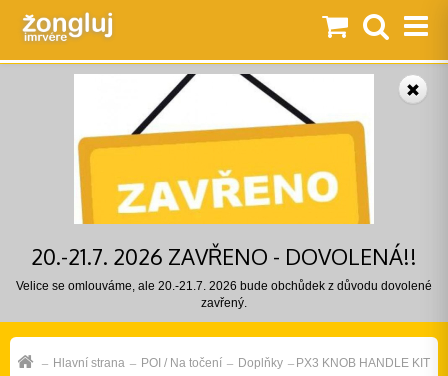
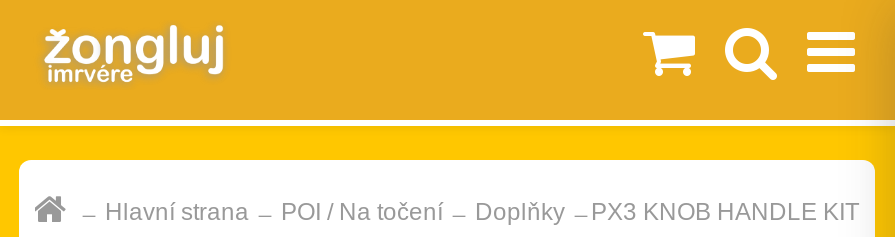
- [image]
- 20.-21.7. 2026 ZAVŘENO - DOVOLENÁ!!
- Velice se omlouváme, ale 20.-21.7. 2026 bude obchůdek z důvodu dovolené
- zavřený.
